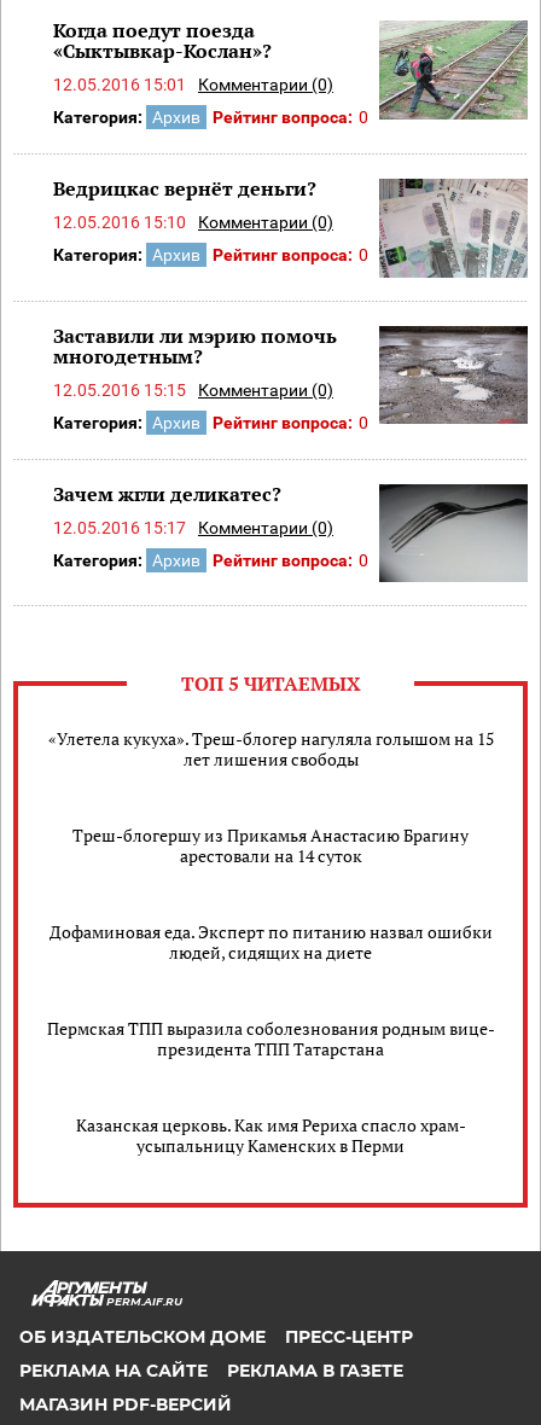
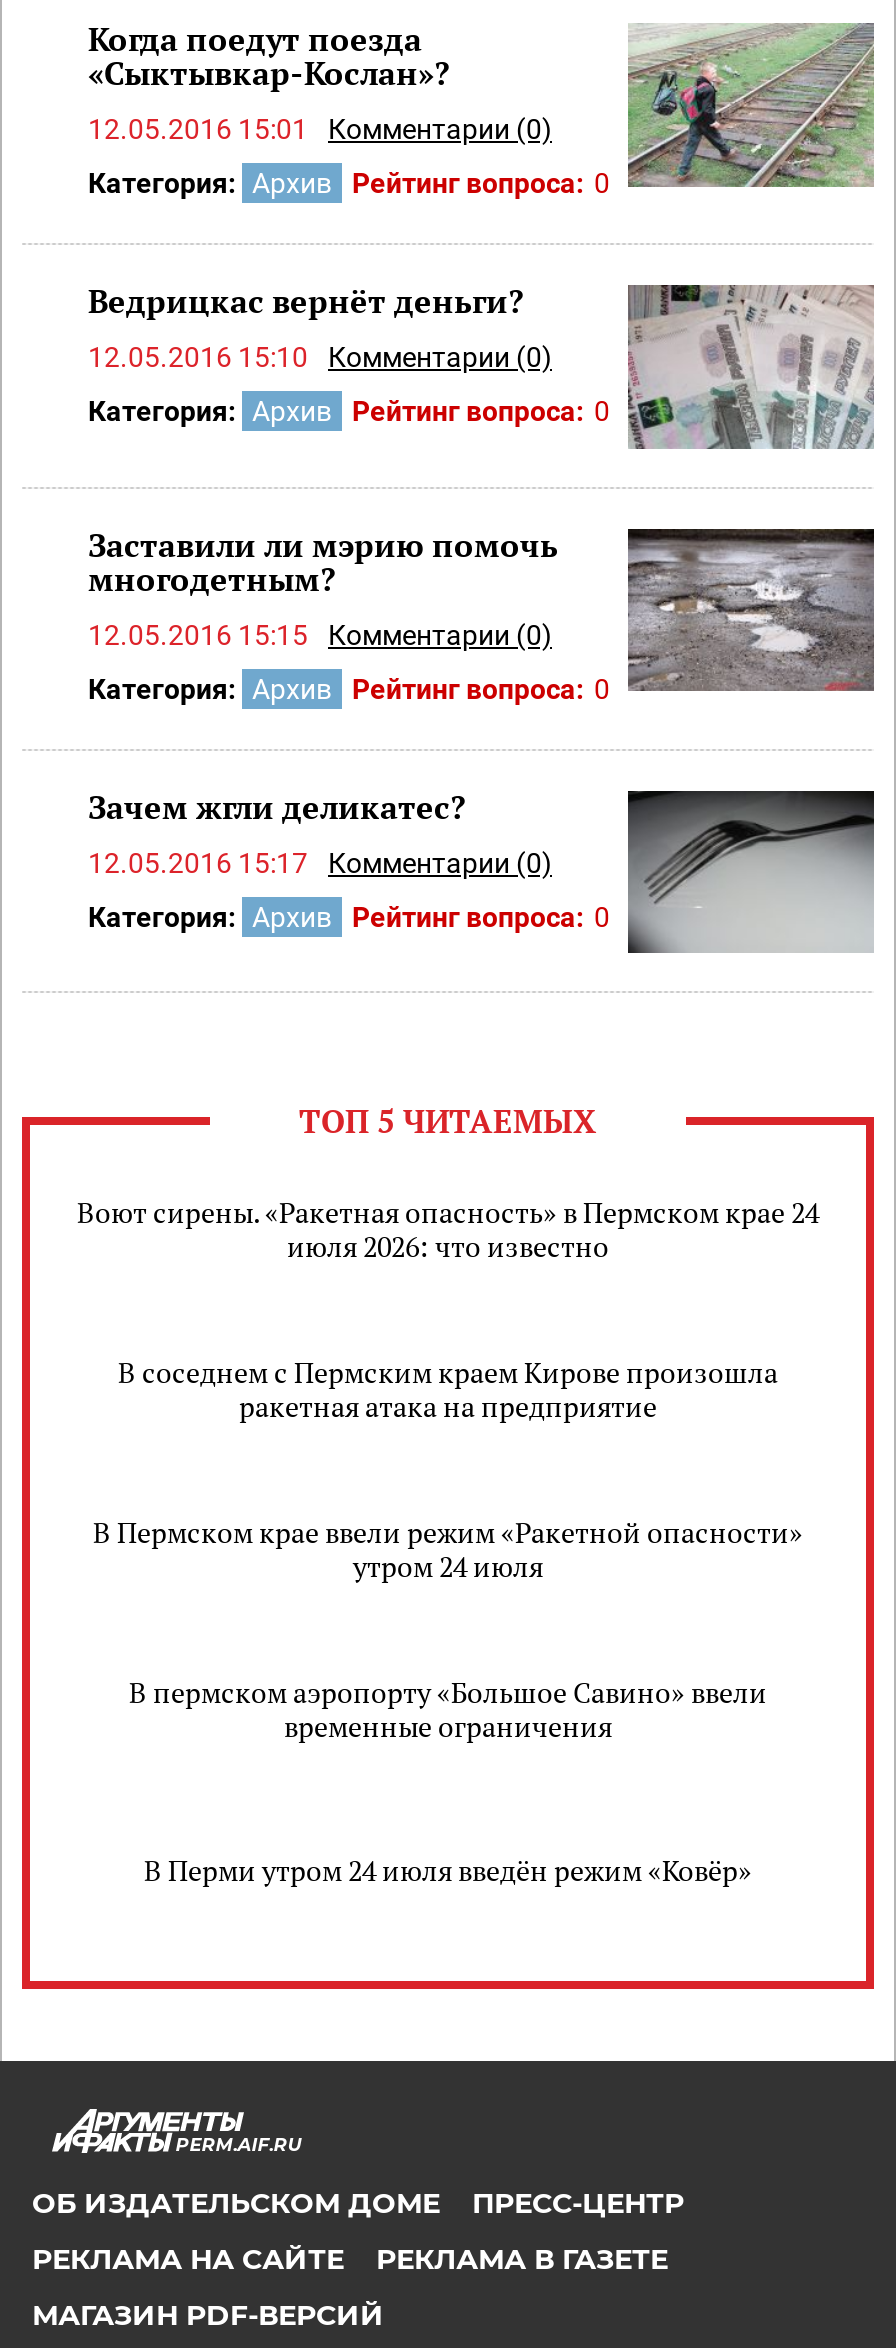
- «Улетела кукуха». Треш-блогер нагуляла голышом на 15
- лет лишения свободы
+ Воют сирены. «Ракетная опасность» в Пермском крае 24
+ июля 2026: что известно

- Треш-блогершу из Прикамья Анастасию Брагину
- арестовали на 14 суток
+ В соседнем с Пермским краем Кирове произошла
+ ракетная атака на предприятие

- Дофаминовая еда. Эксперт по питанию назвал ошибки
- людей, сидящих на диете
+ В Пермском крае ввели режим «Ракетной опасности»
+ утром 24 июля

- Пермская ТПП выразила соболезнования родным вице-
- президента ТПП Татарстана
+ В пермском аэропорту «Большое Савино» ввели
+ временные ограничения

- Казанская церковь. Как имя Рериха спасло храм-
- усыпальницу Каменских в Перми
+ В Перми утром 24 июля введён режим «Ковёр»
